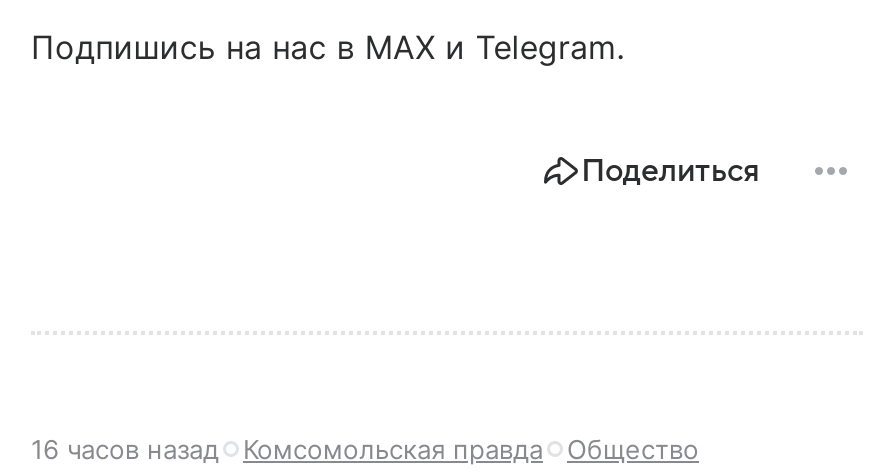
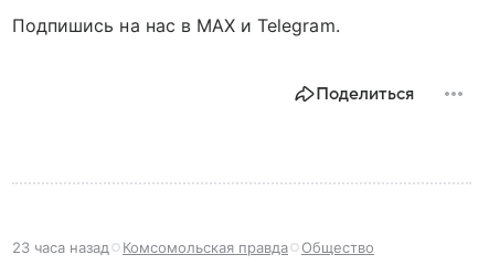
- 16 часов назад Комсомольская правда Общество
+ 23 часа назад Комсомольская правда Общество
